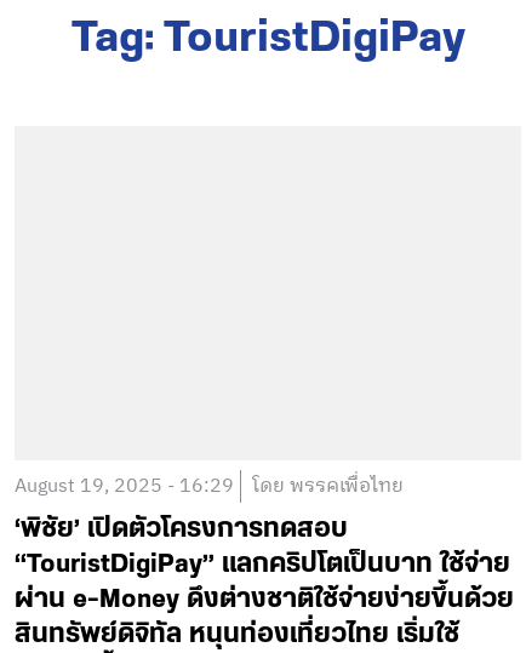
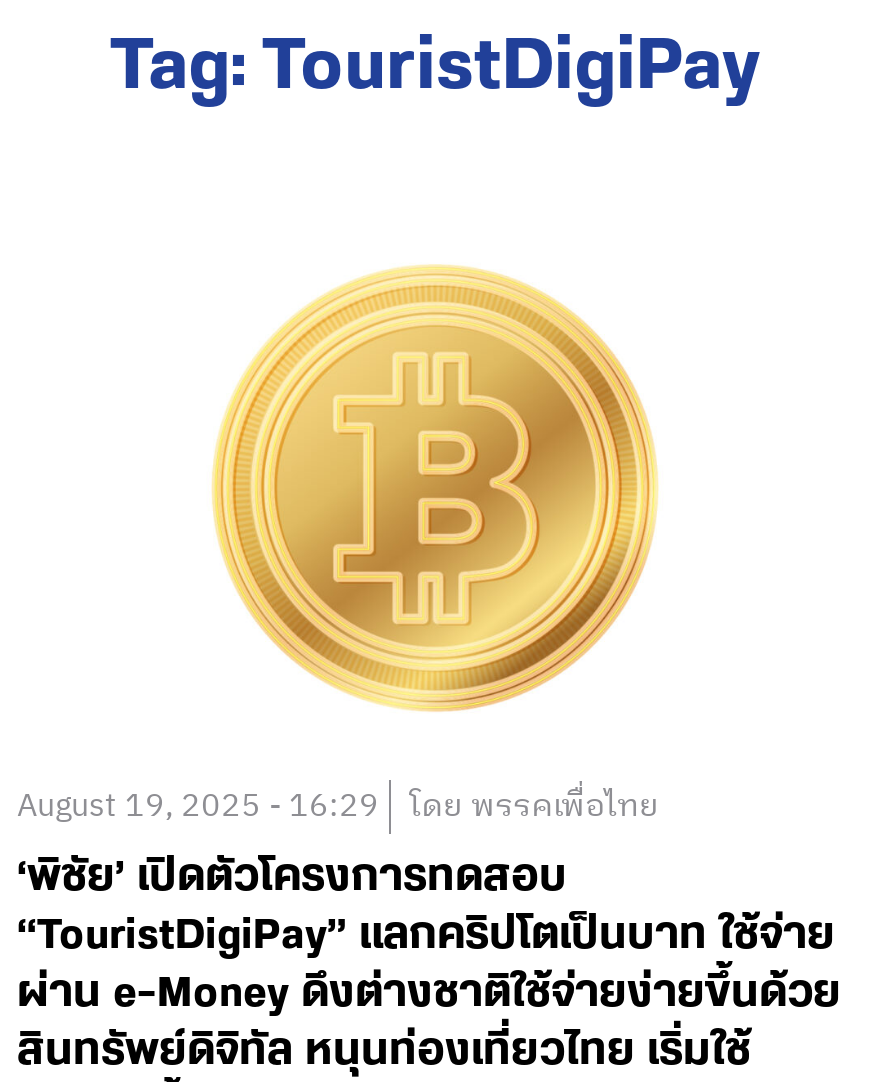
+ [image]
